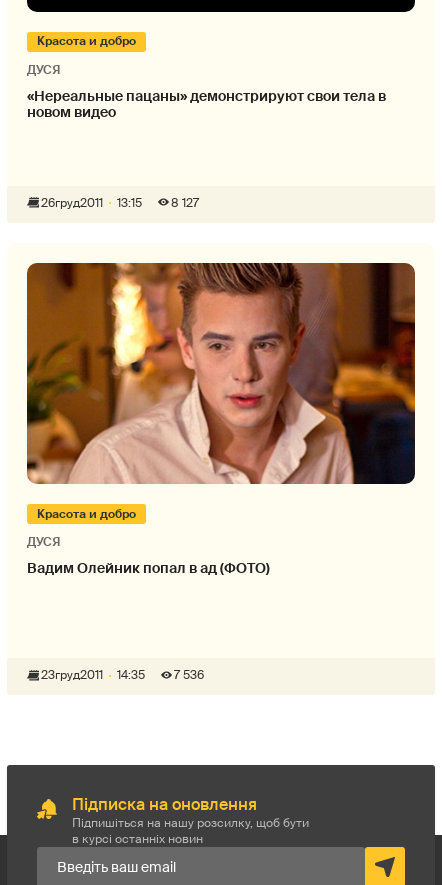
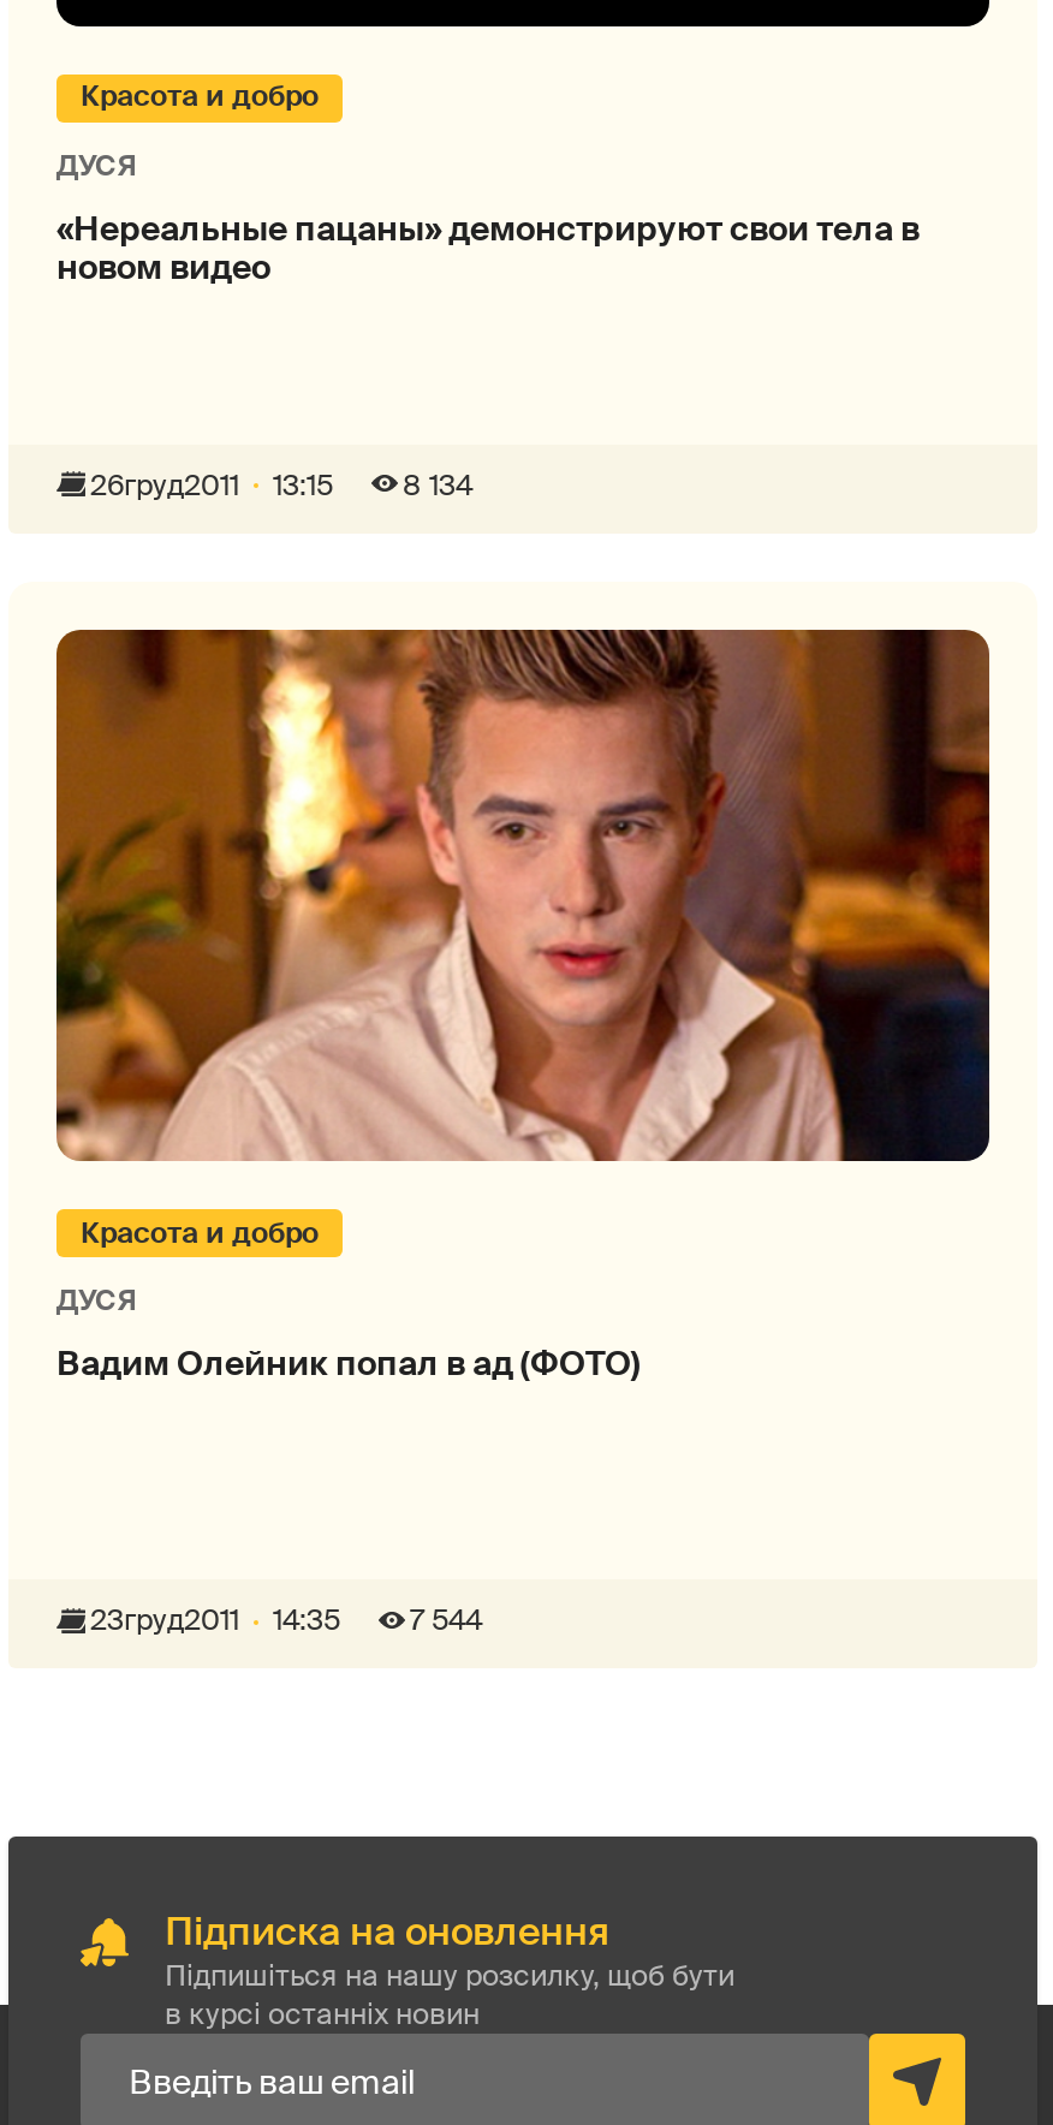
- 8 127
+ 8 134

- 23груд2011 14:35 7 536
+ 23груд2011 14:35 7 544
